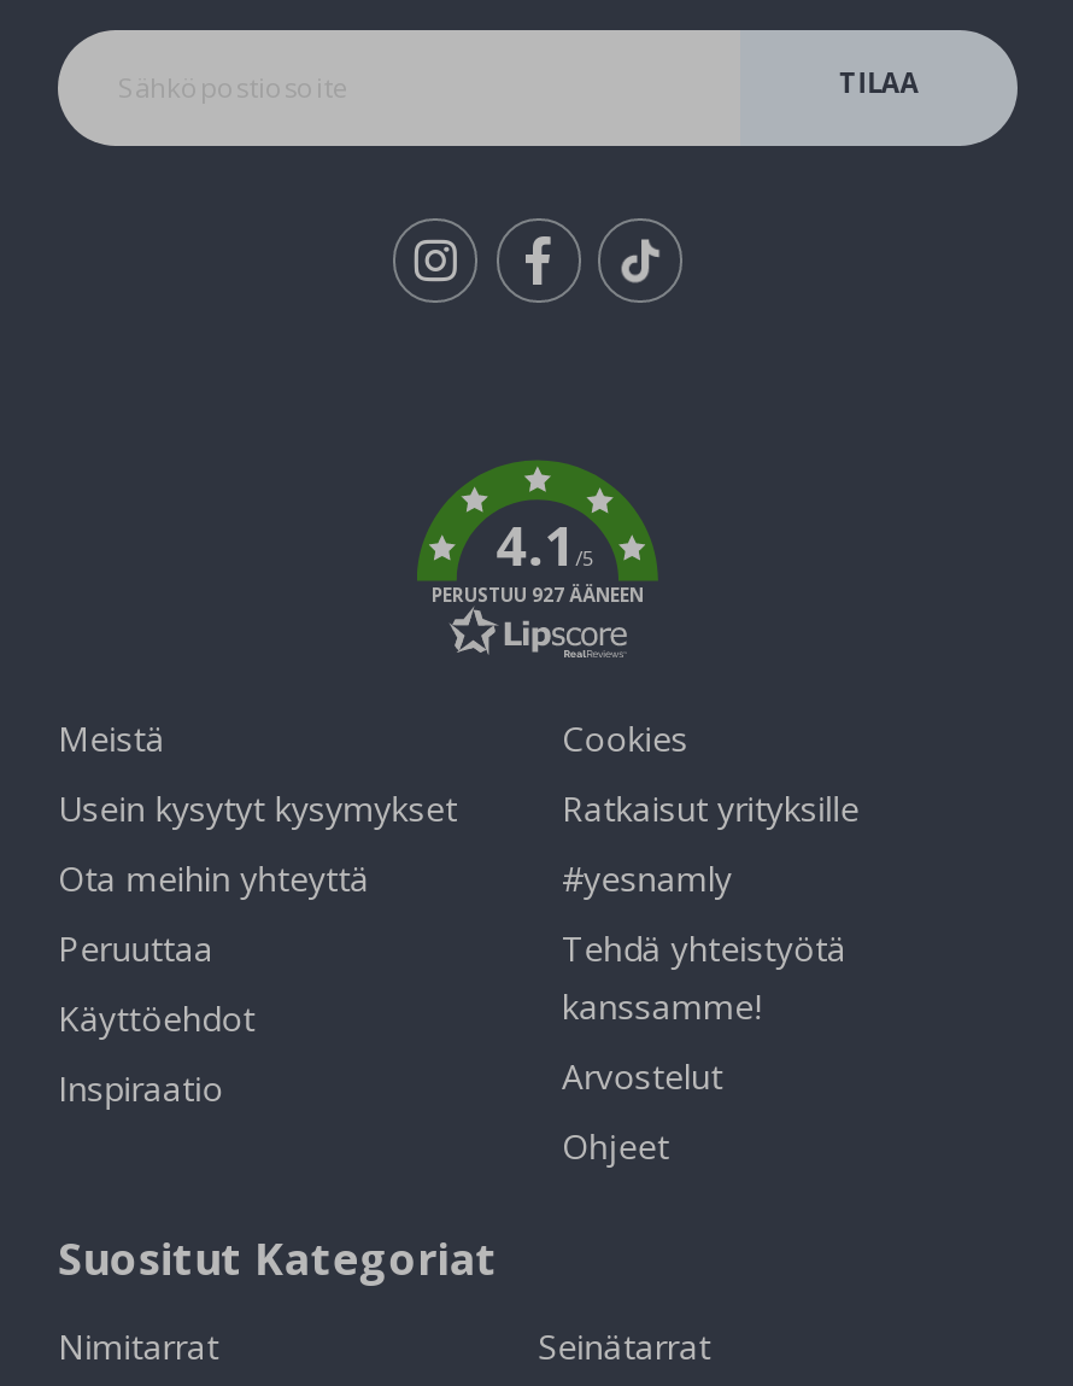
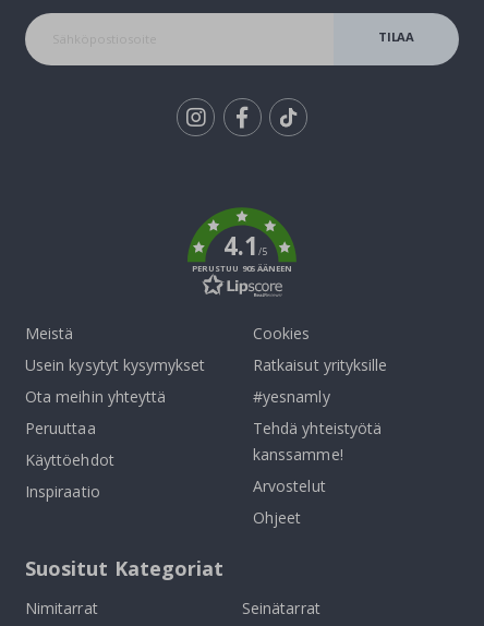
- PERUSTUU 927 ÄÄNEEN
+ PERUSTUU 905 ÄÄNEEN
